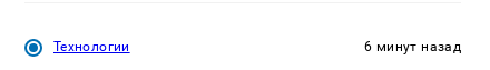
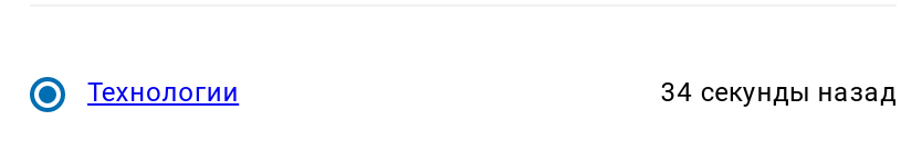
- 6 минут назад
+ 34 секунды назад
